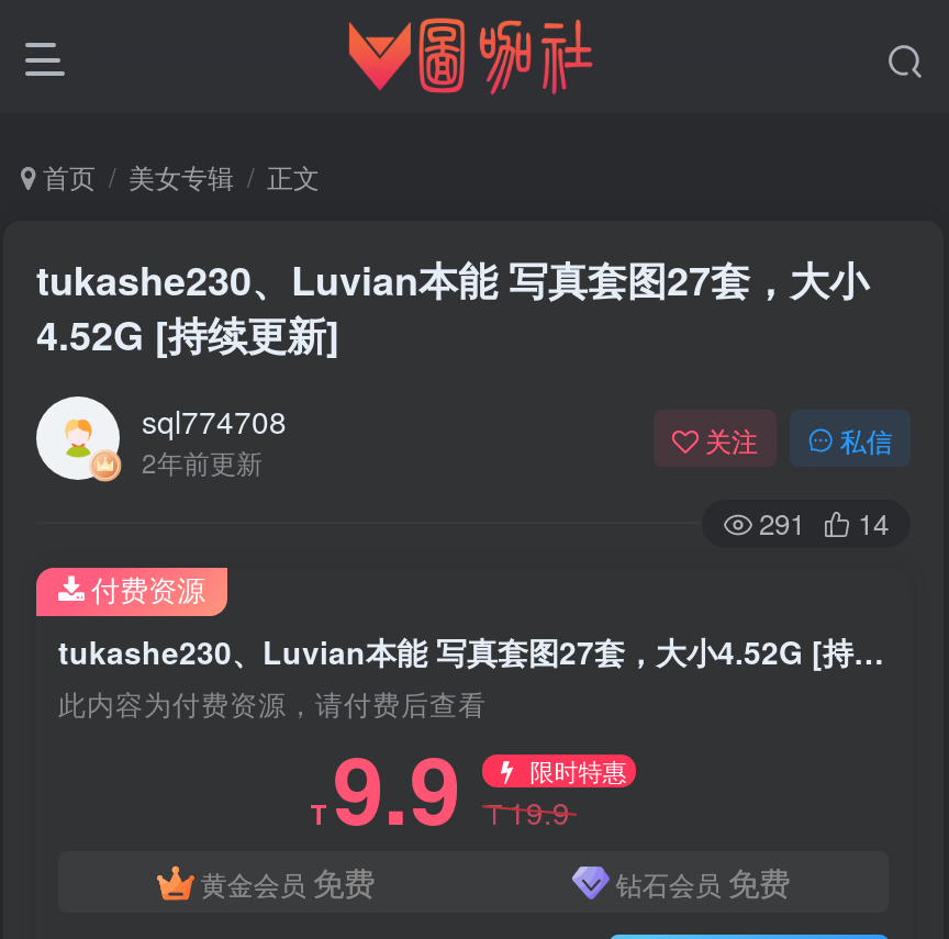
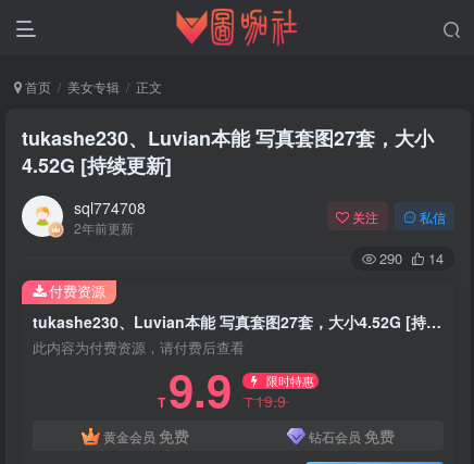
- 291 14
+ 290 14
